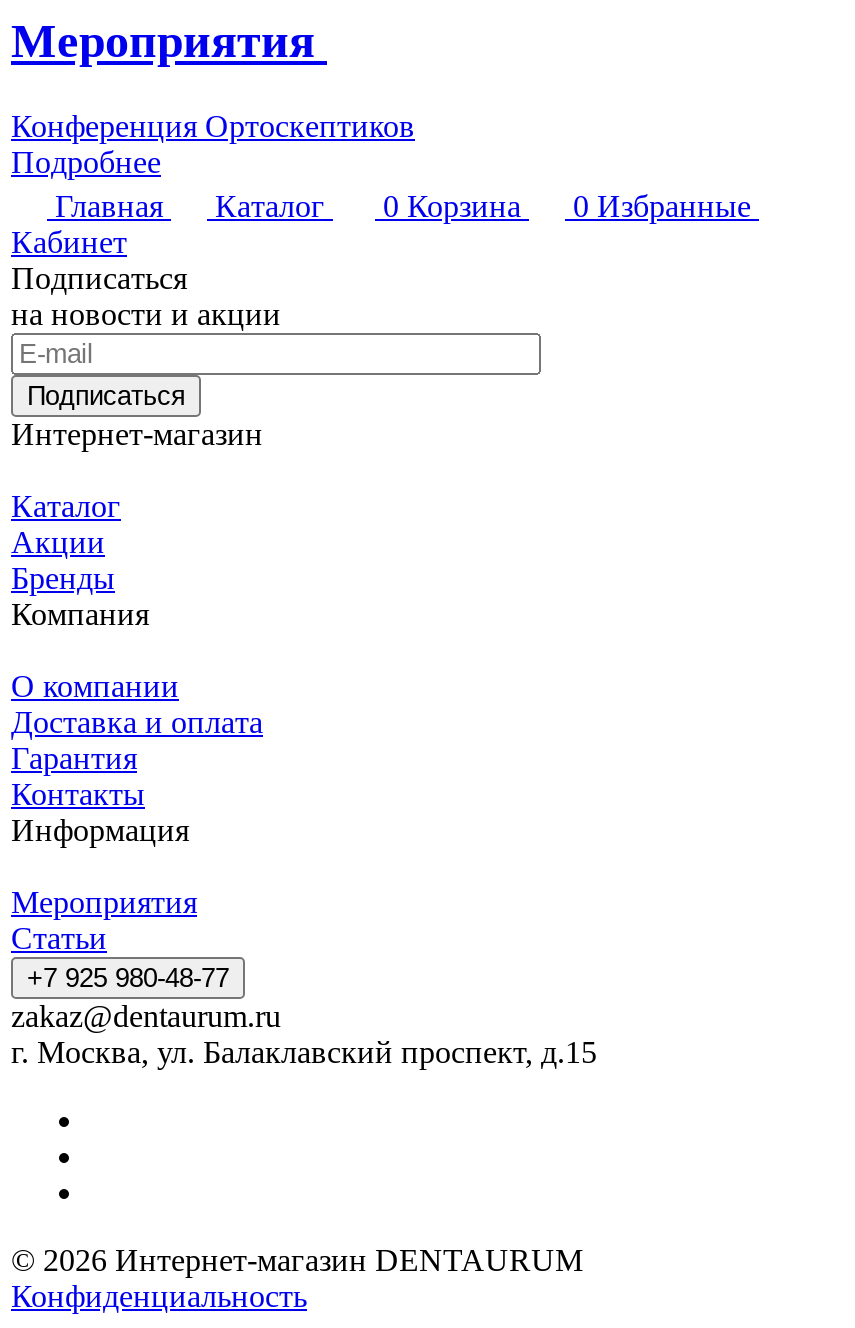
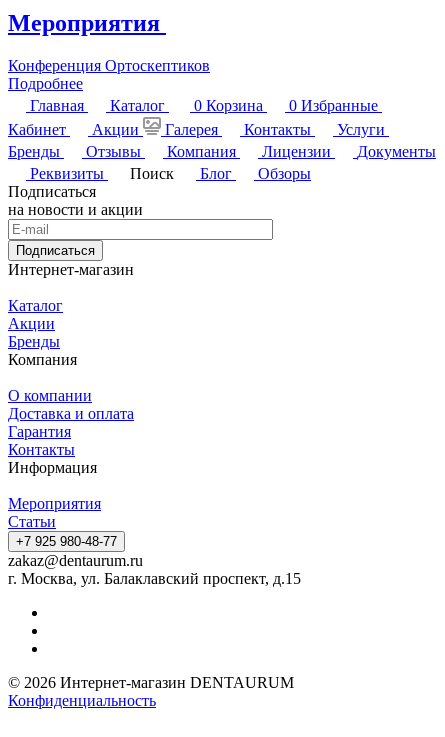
+ Акции
+ Галерея
+ Контакты
+ Услуги
+ Бренды
+ Отзывы
+ Компания
+ Лицензии
+ Документы
+ Реквизиты
+ Поиск
+ Блог
+ Обзоры
